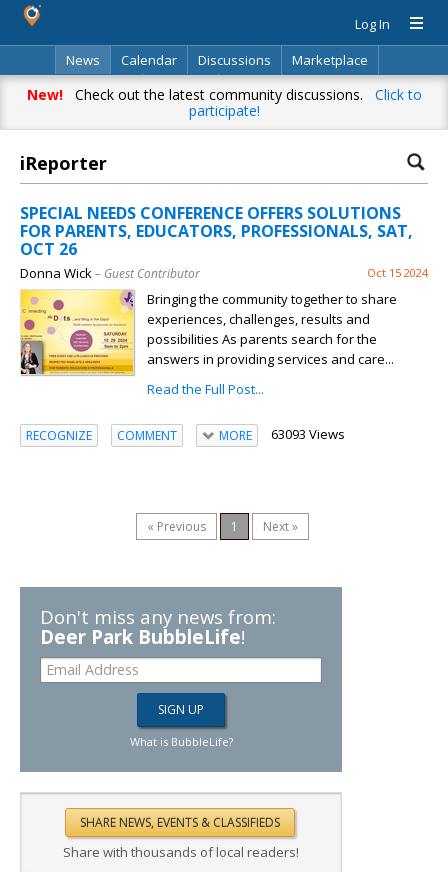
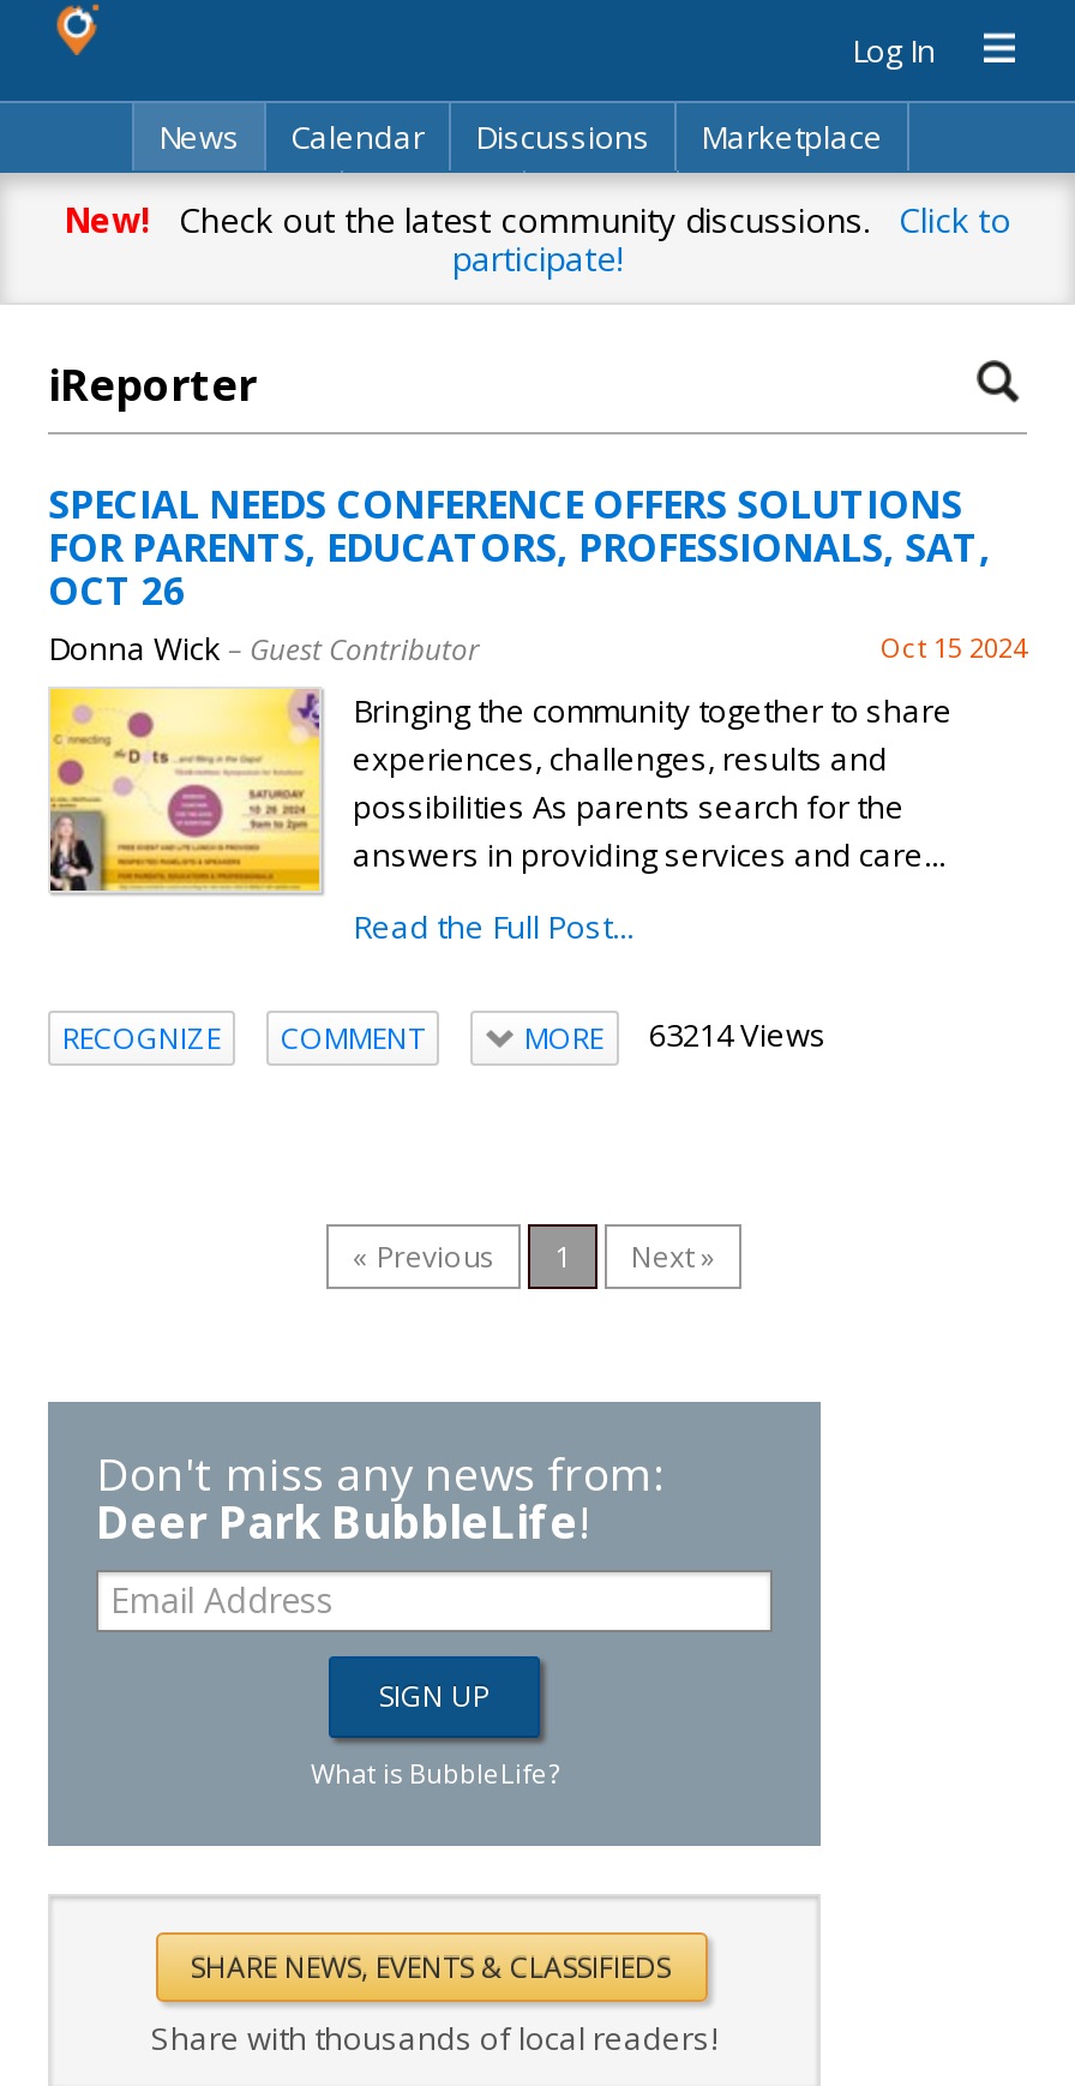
- MORE 63093 Views
+ MORE 63214 Views
